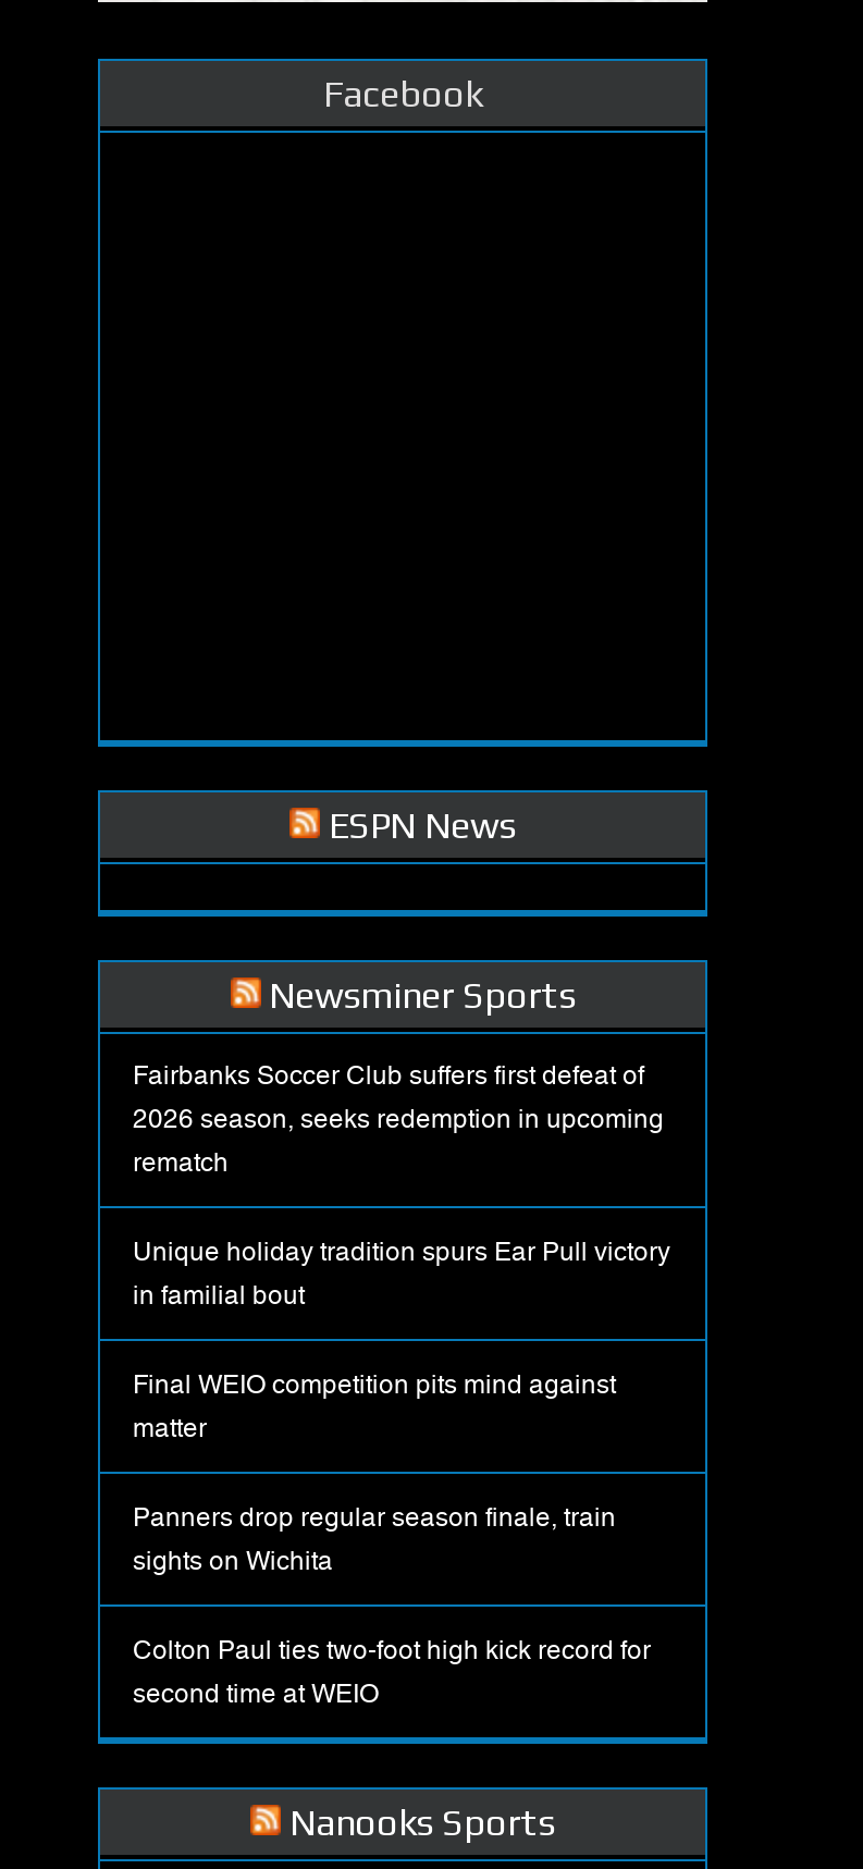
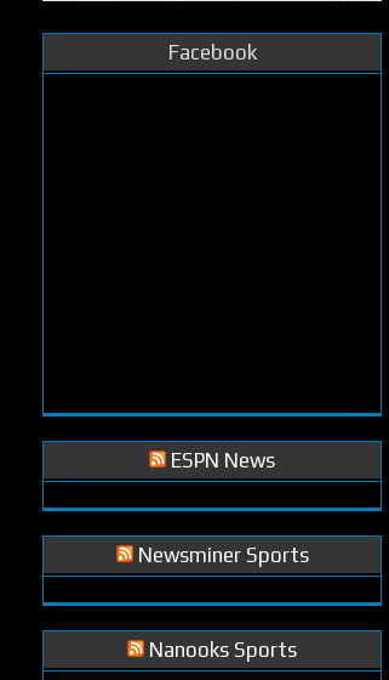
- Fairbanks Soccer Club suffers first defeat of
- 2026 season, seeks redemption in upcoming
- rematch
- Unique holiday tradition spurs Ear Pull victory
- in familial bout
- Final WEIO competition pits mind against
- matter
- Panners drop regular season finale, train
- sights on Wichita
- Colton Paul ties two-foot high kick record for
- second time at WEIO
